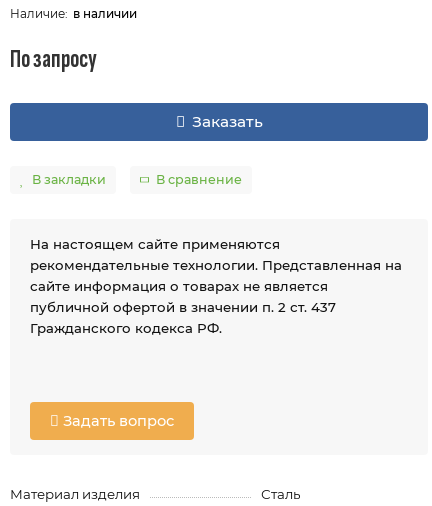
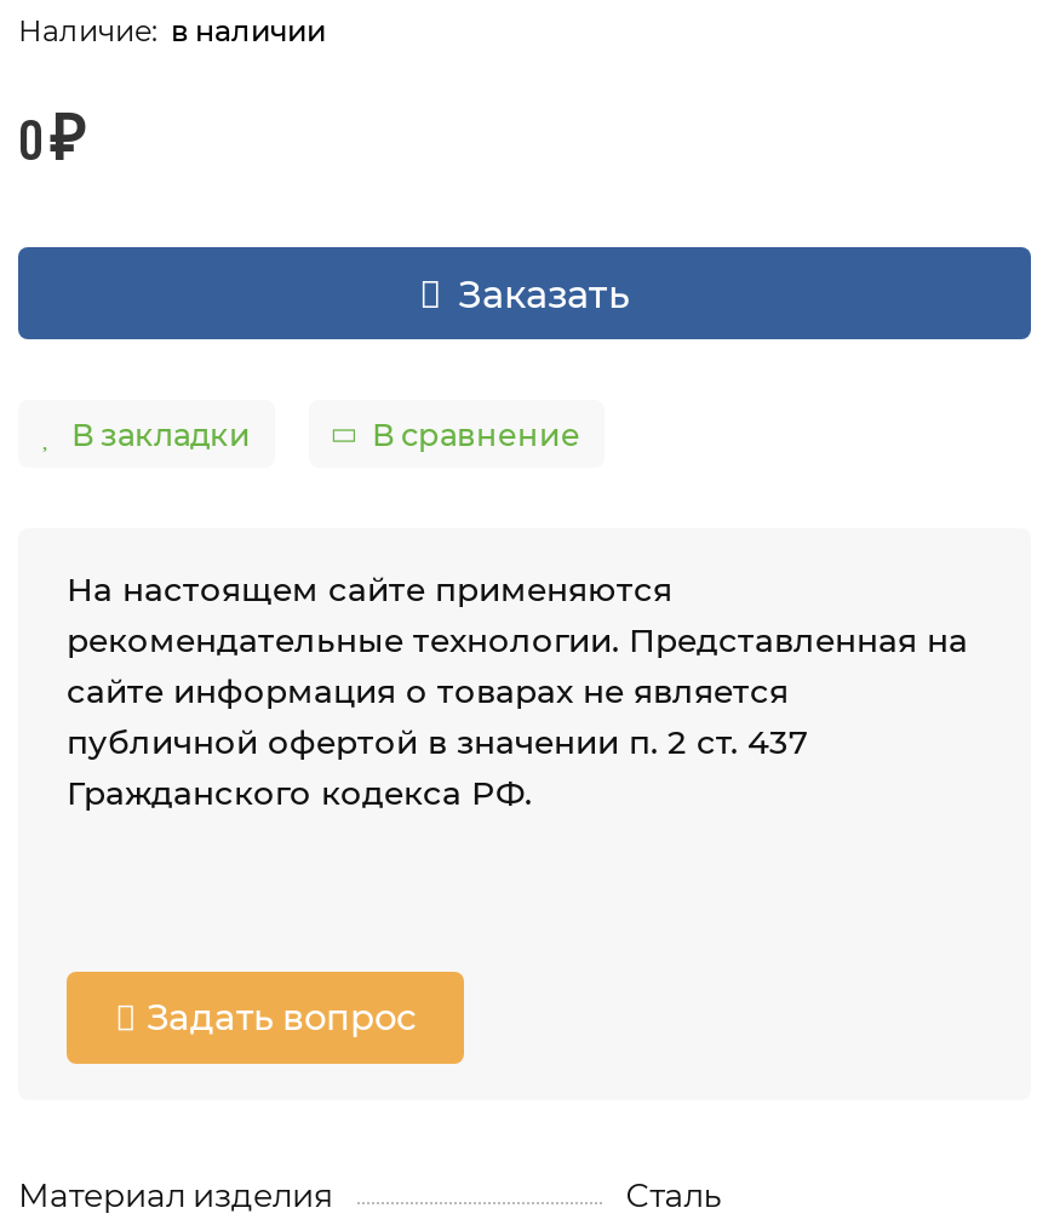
- По запросу
+ 0 ₽
